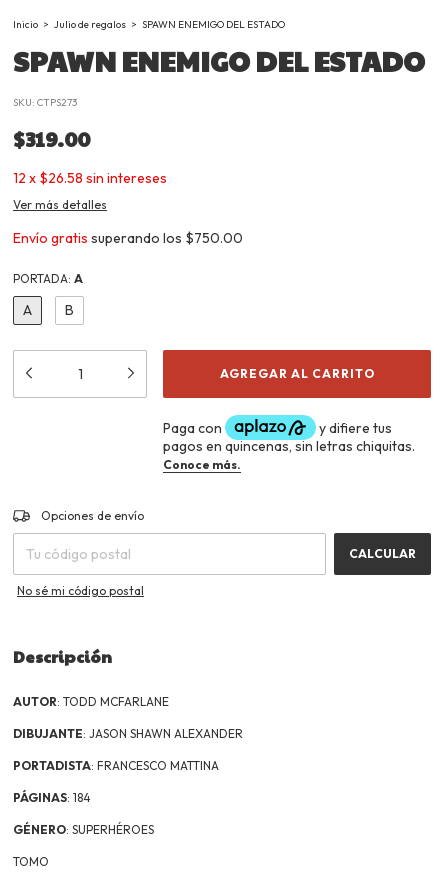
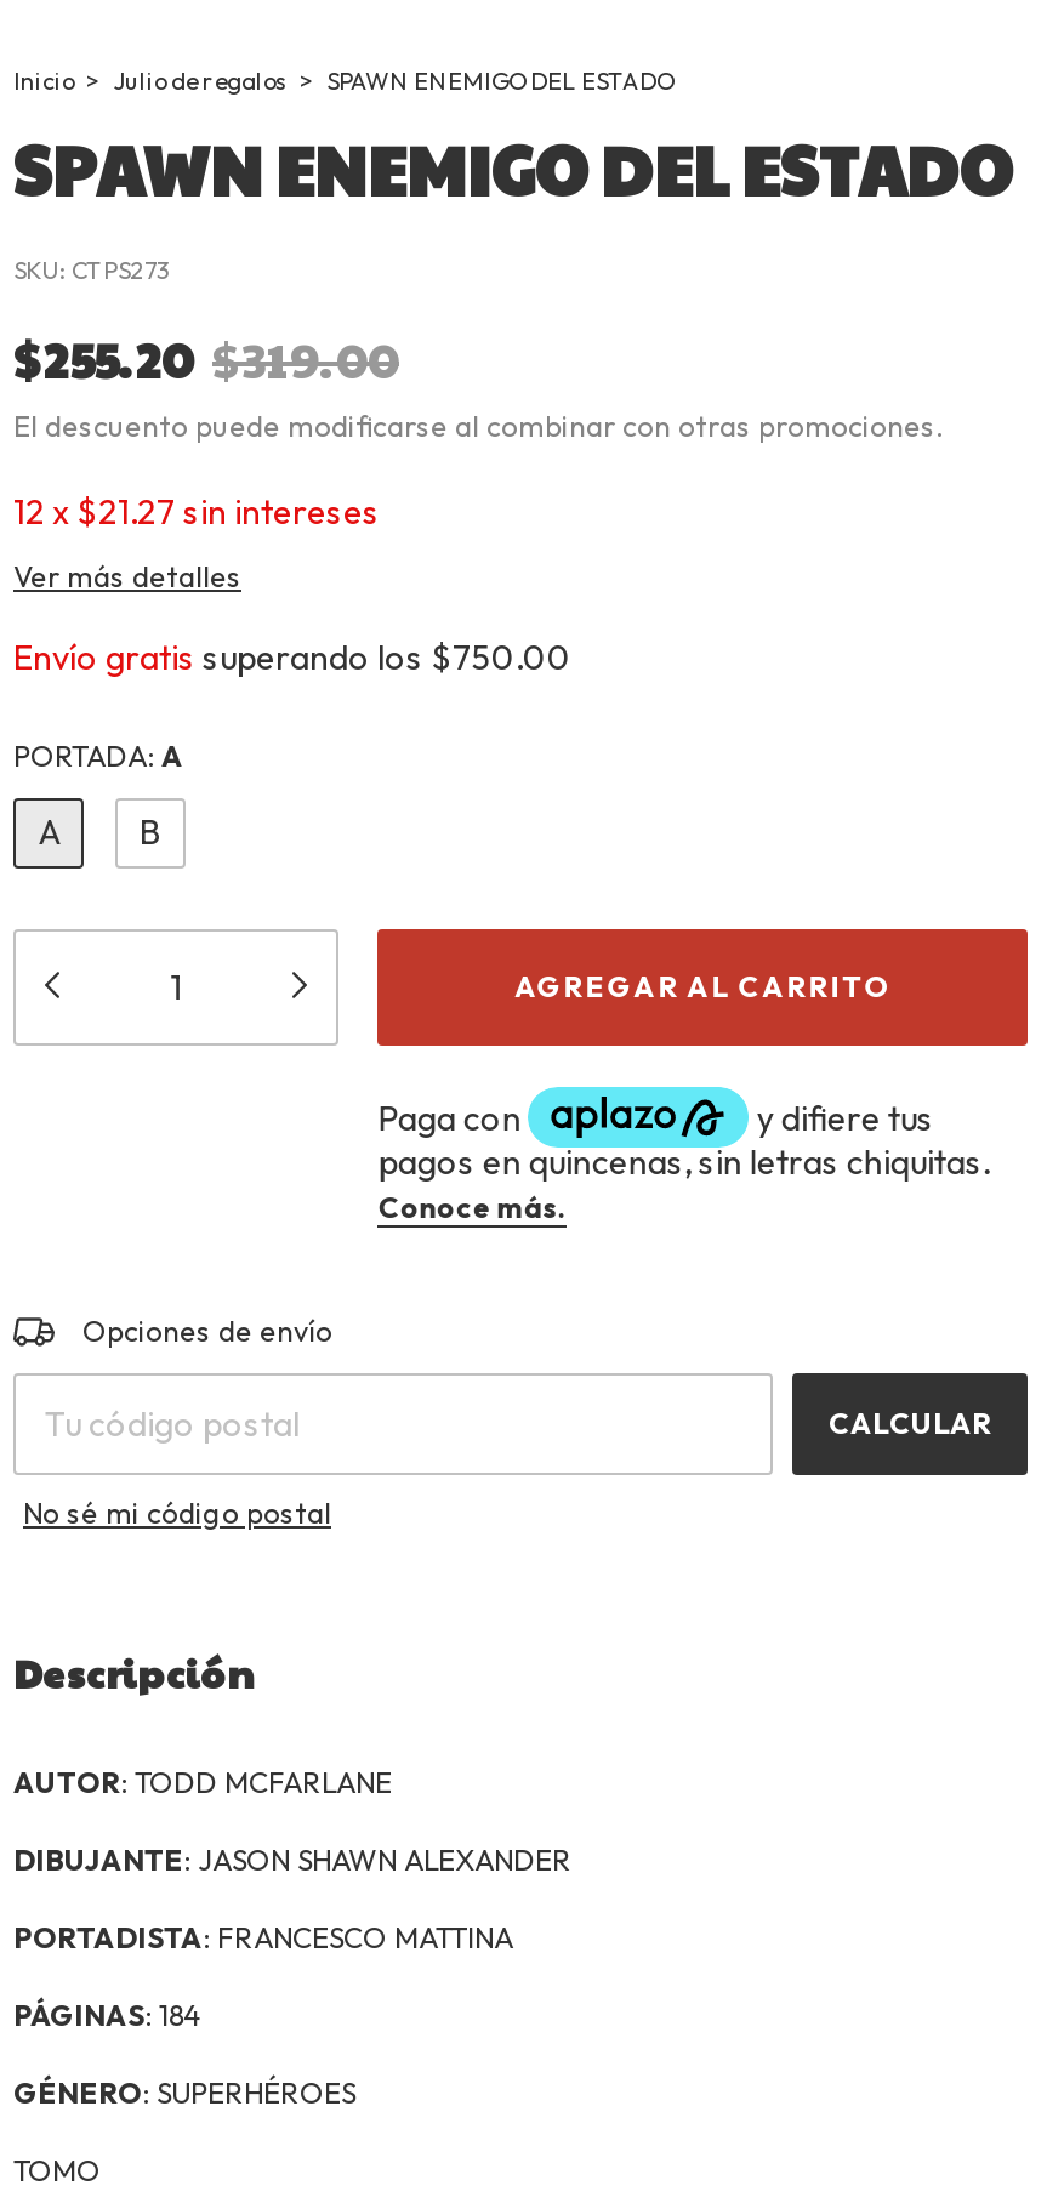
- $319.00
+ $255.20 $319.00
+ El descuento puede modificarse al combinar con otras promociones.

- 12 x $26.58 sin intereses
+ 12 x $21.27 sin intereses
